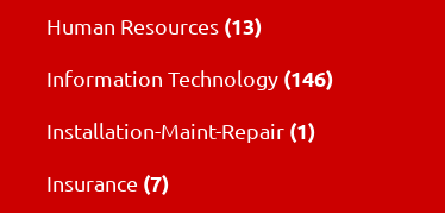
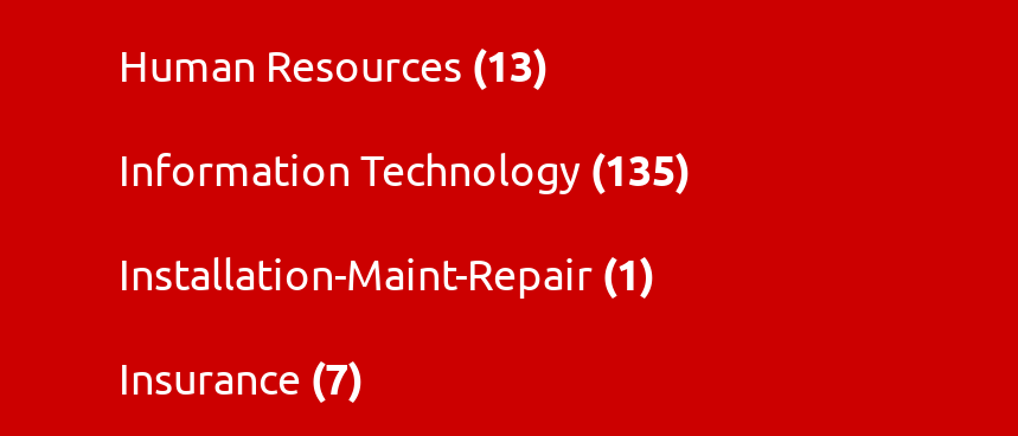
- Information Technology (146)
+ Information Technology (135)
